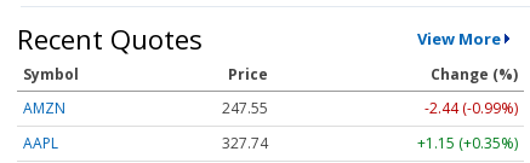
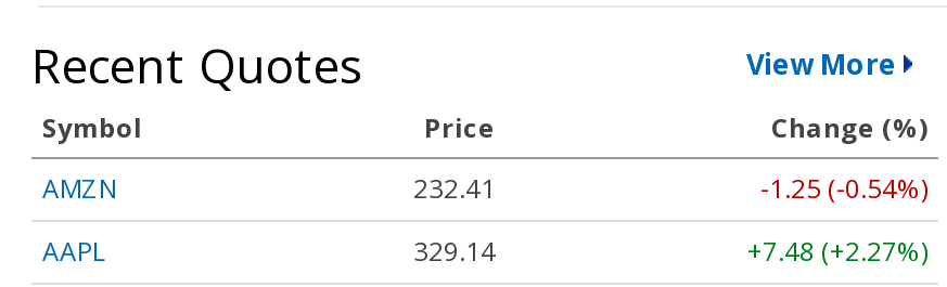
- 247.55
+ 232.41

- -2.44 (-0.99%)
+ -1.25 (-0.54%)

- 327.74
+ 329.14

- +1.15 (+0.35%)
+ +7.48 (+2.27%)
